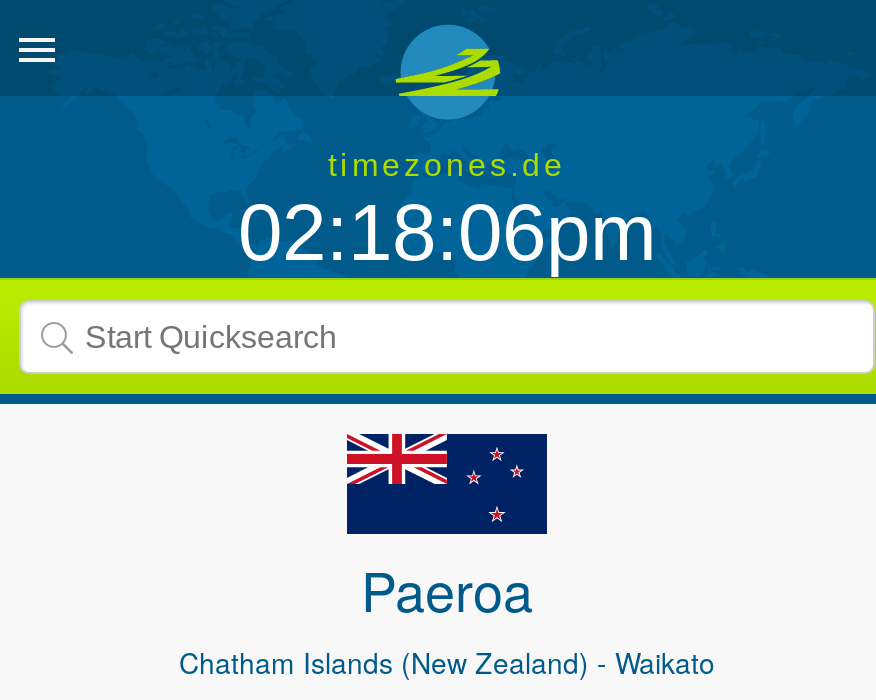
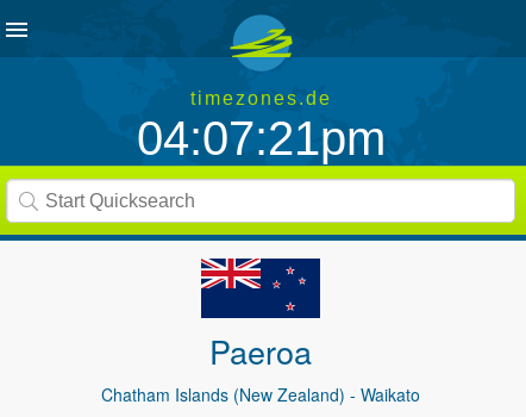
- 02:18:06pm
+ 04:07:21pm
